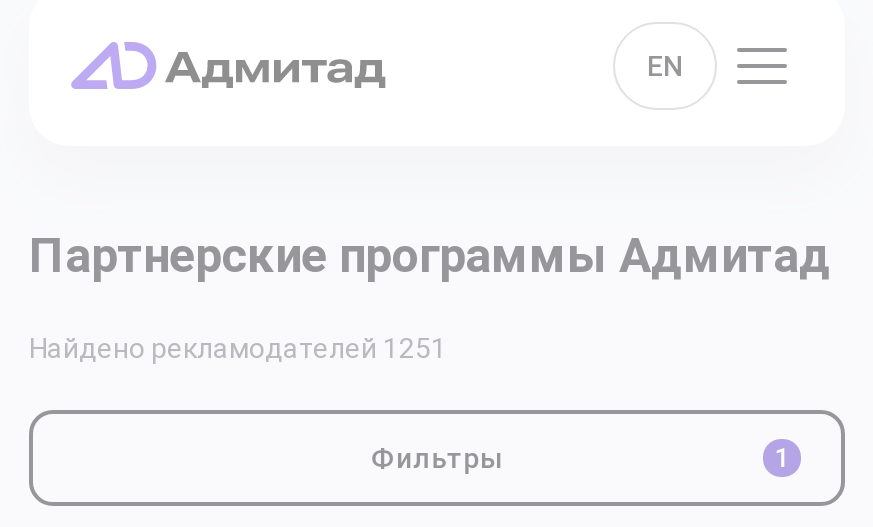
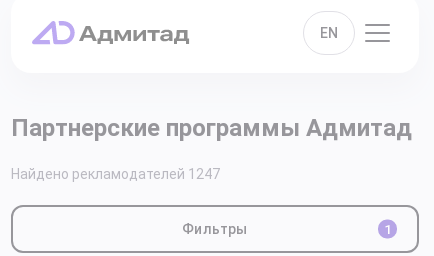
- Найдено рекламодателей 1251
+ Найдено рекламодателей 1247
